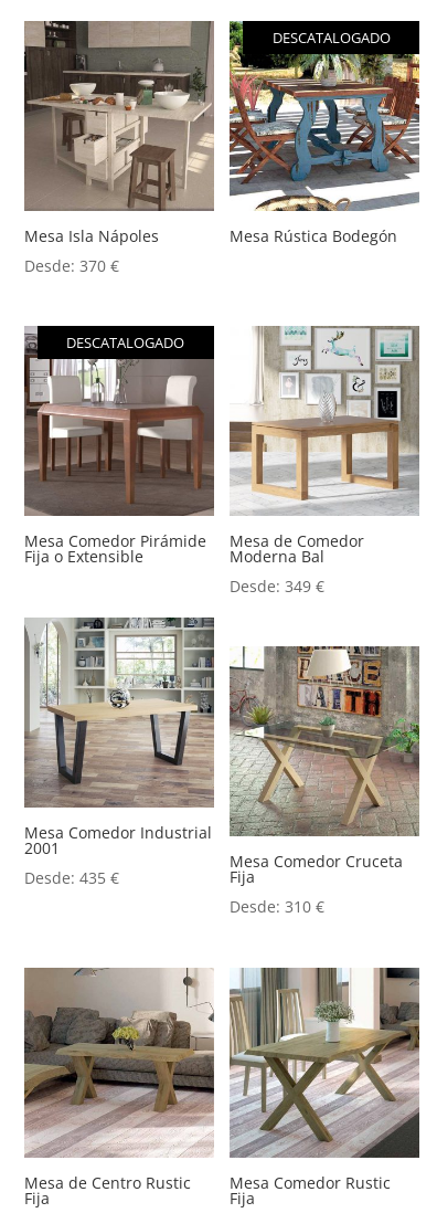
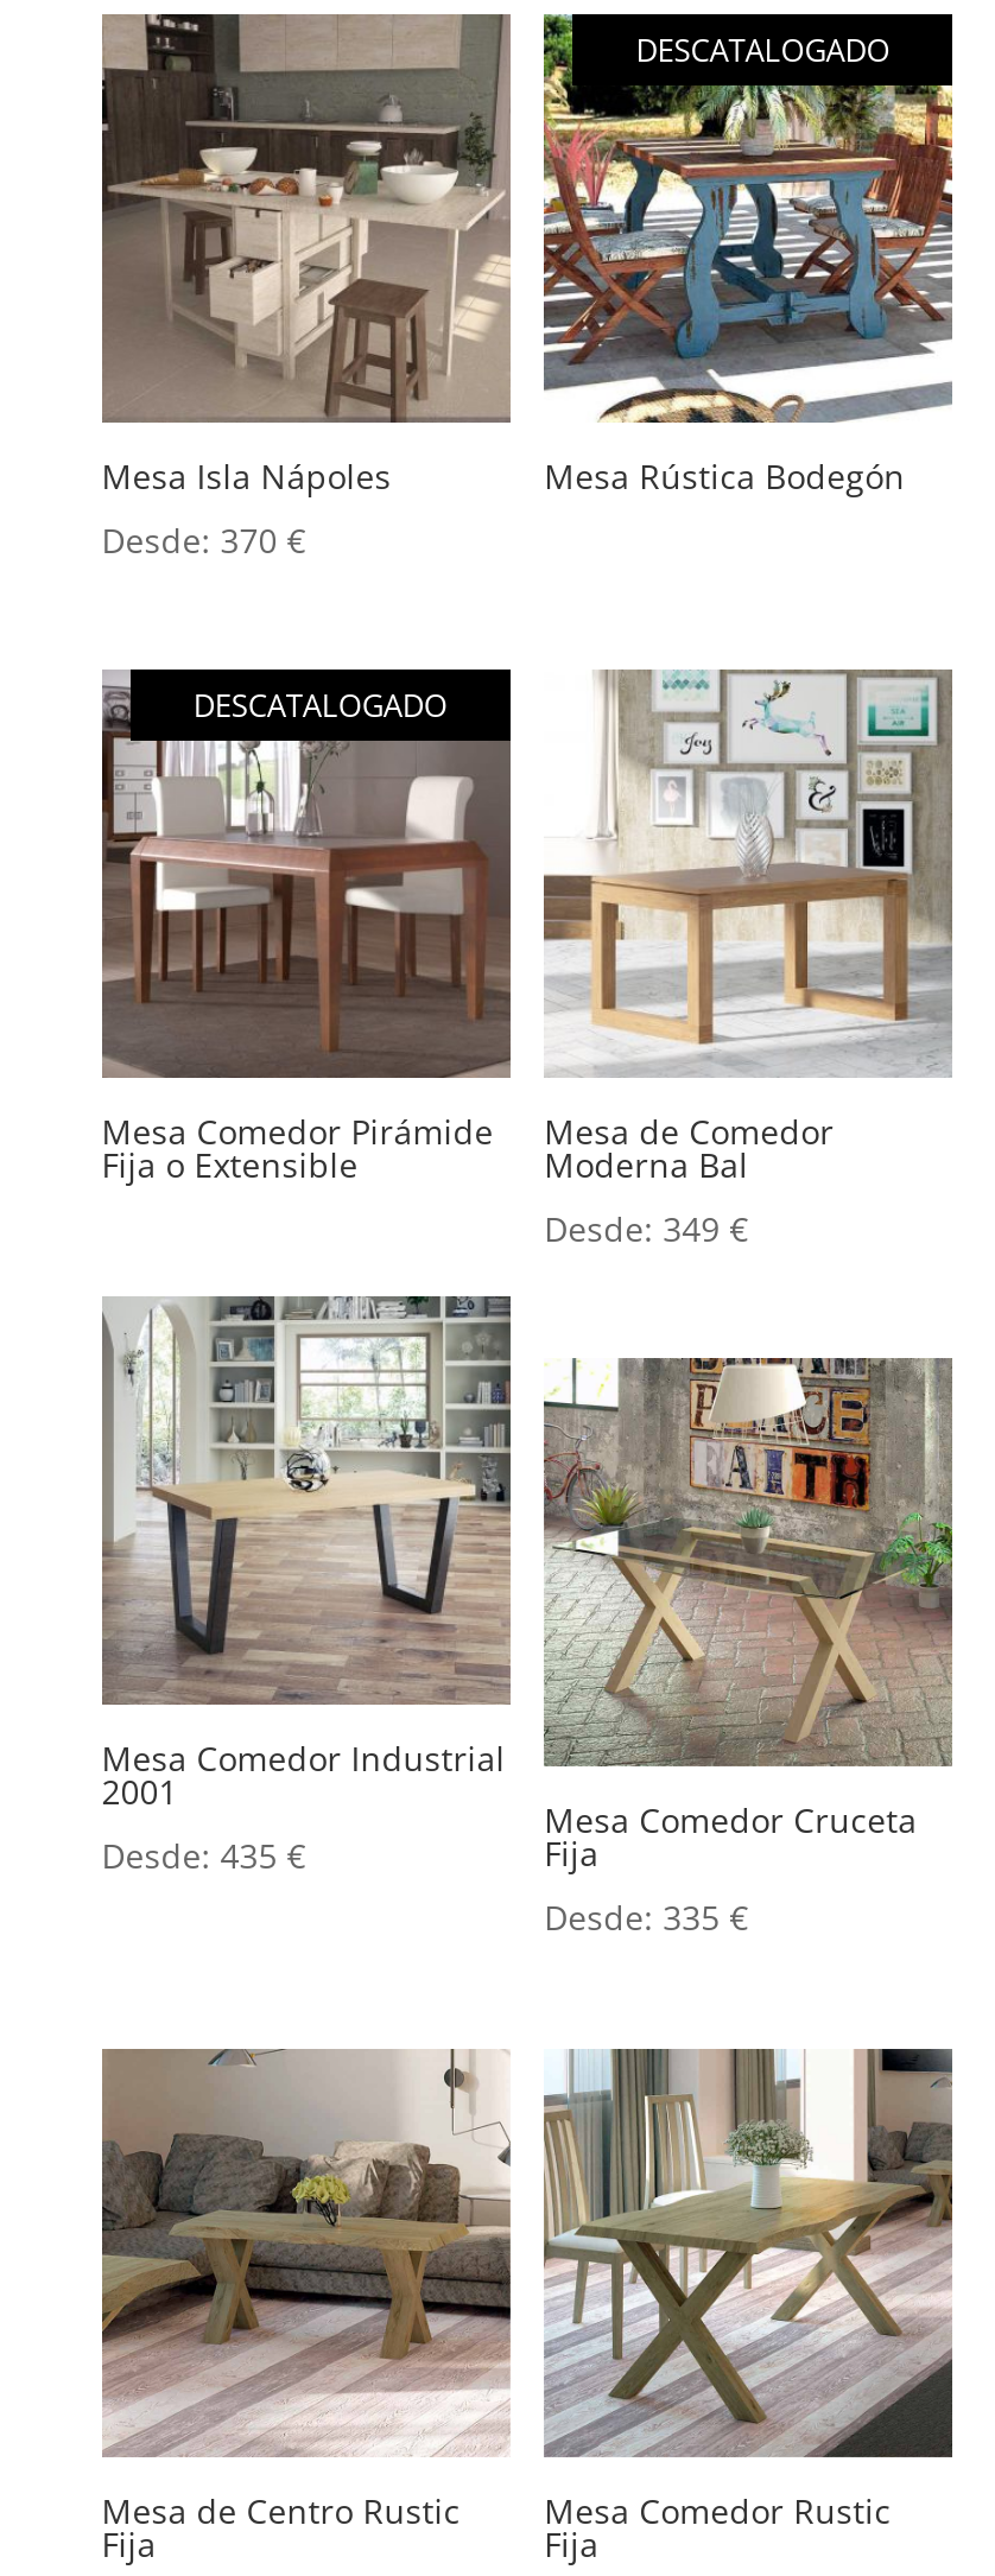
- Desde: 310 €
+ Desde: 335 €
